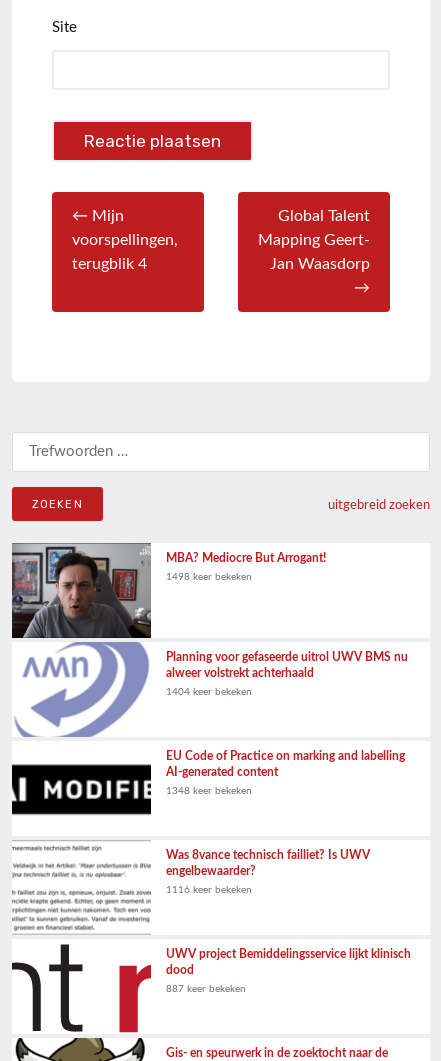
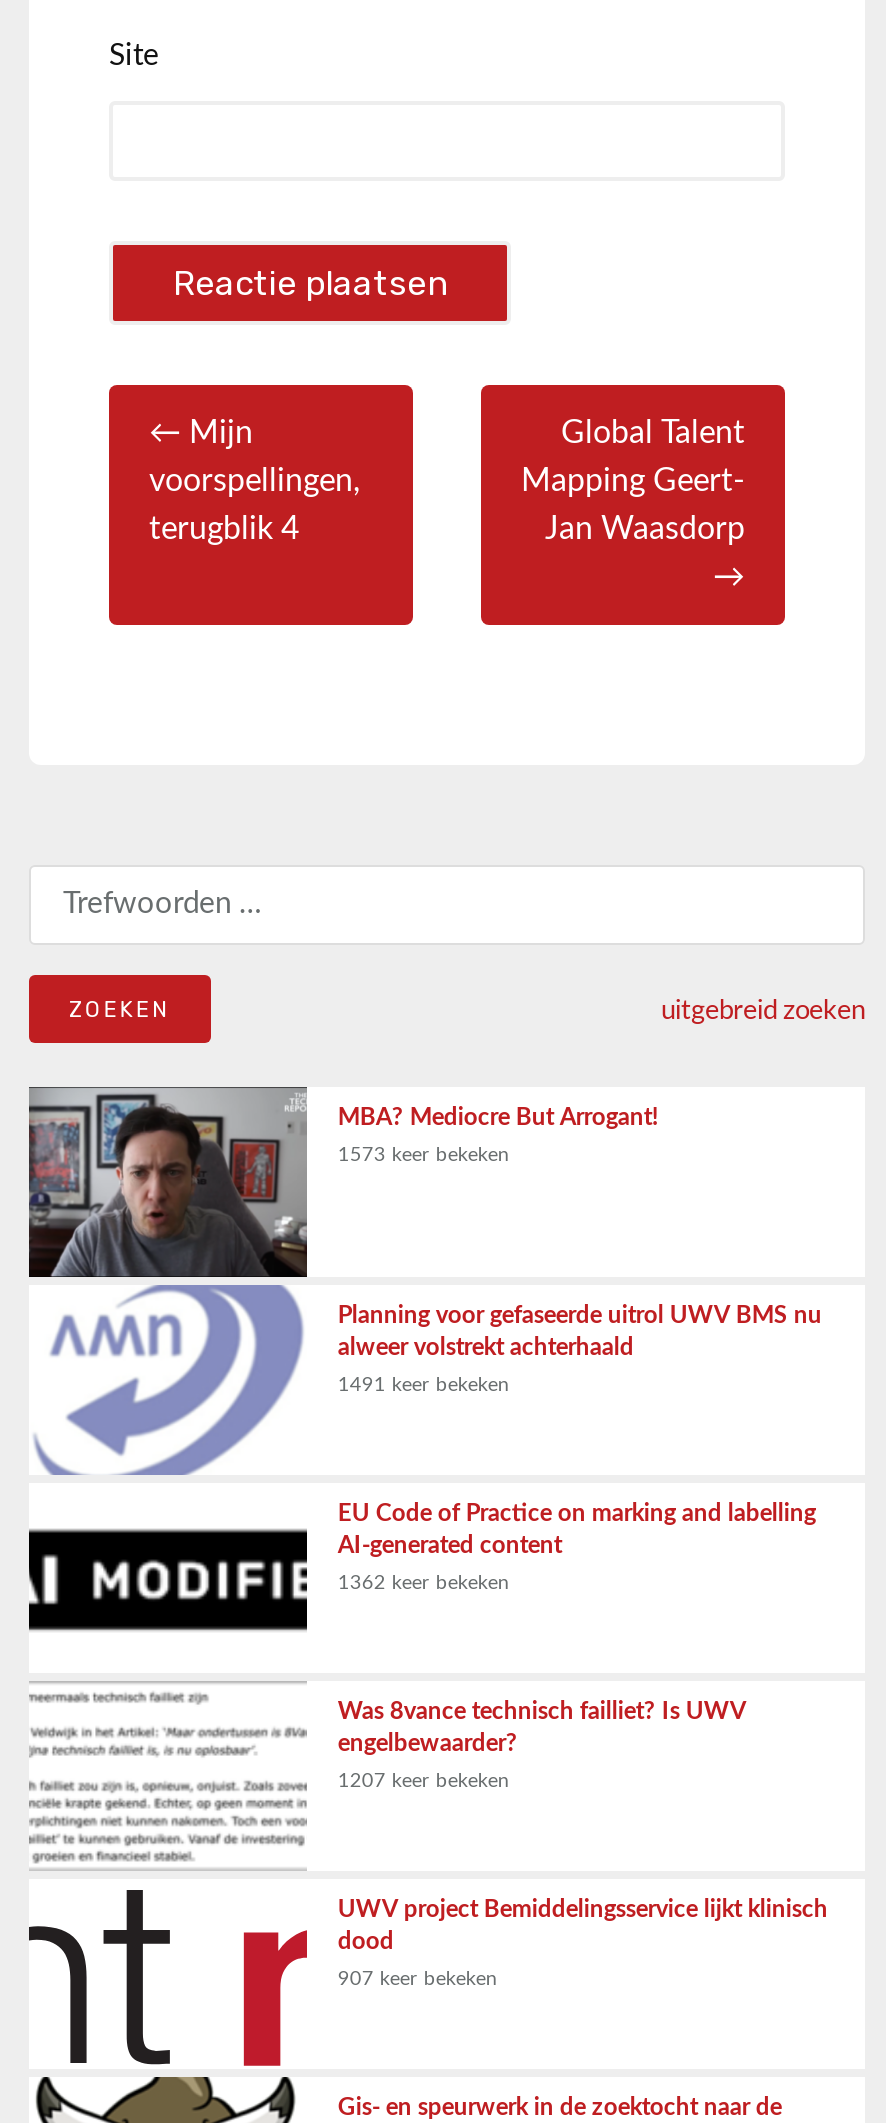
- 1498 keer bekeken
+ 1573 keer bekeken

- 1404 keer bekeken
+ 1491 keer bekeken

- 1348 keer bekeken
+ 1362 keer bekeken

- 1116 keer bekeken
+ 1207 keer bekeken

- 887 keer bekeken
+ 907 keer bekeken
